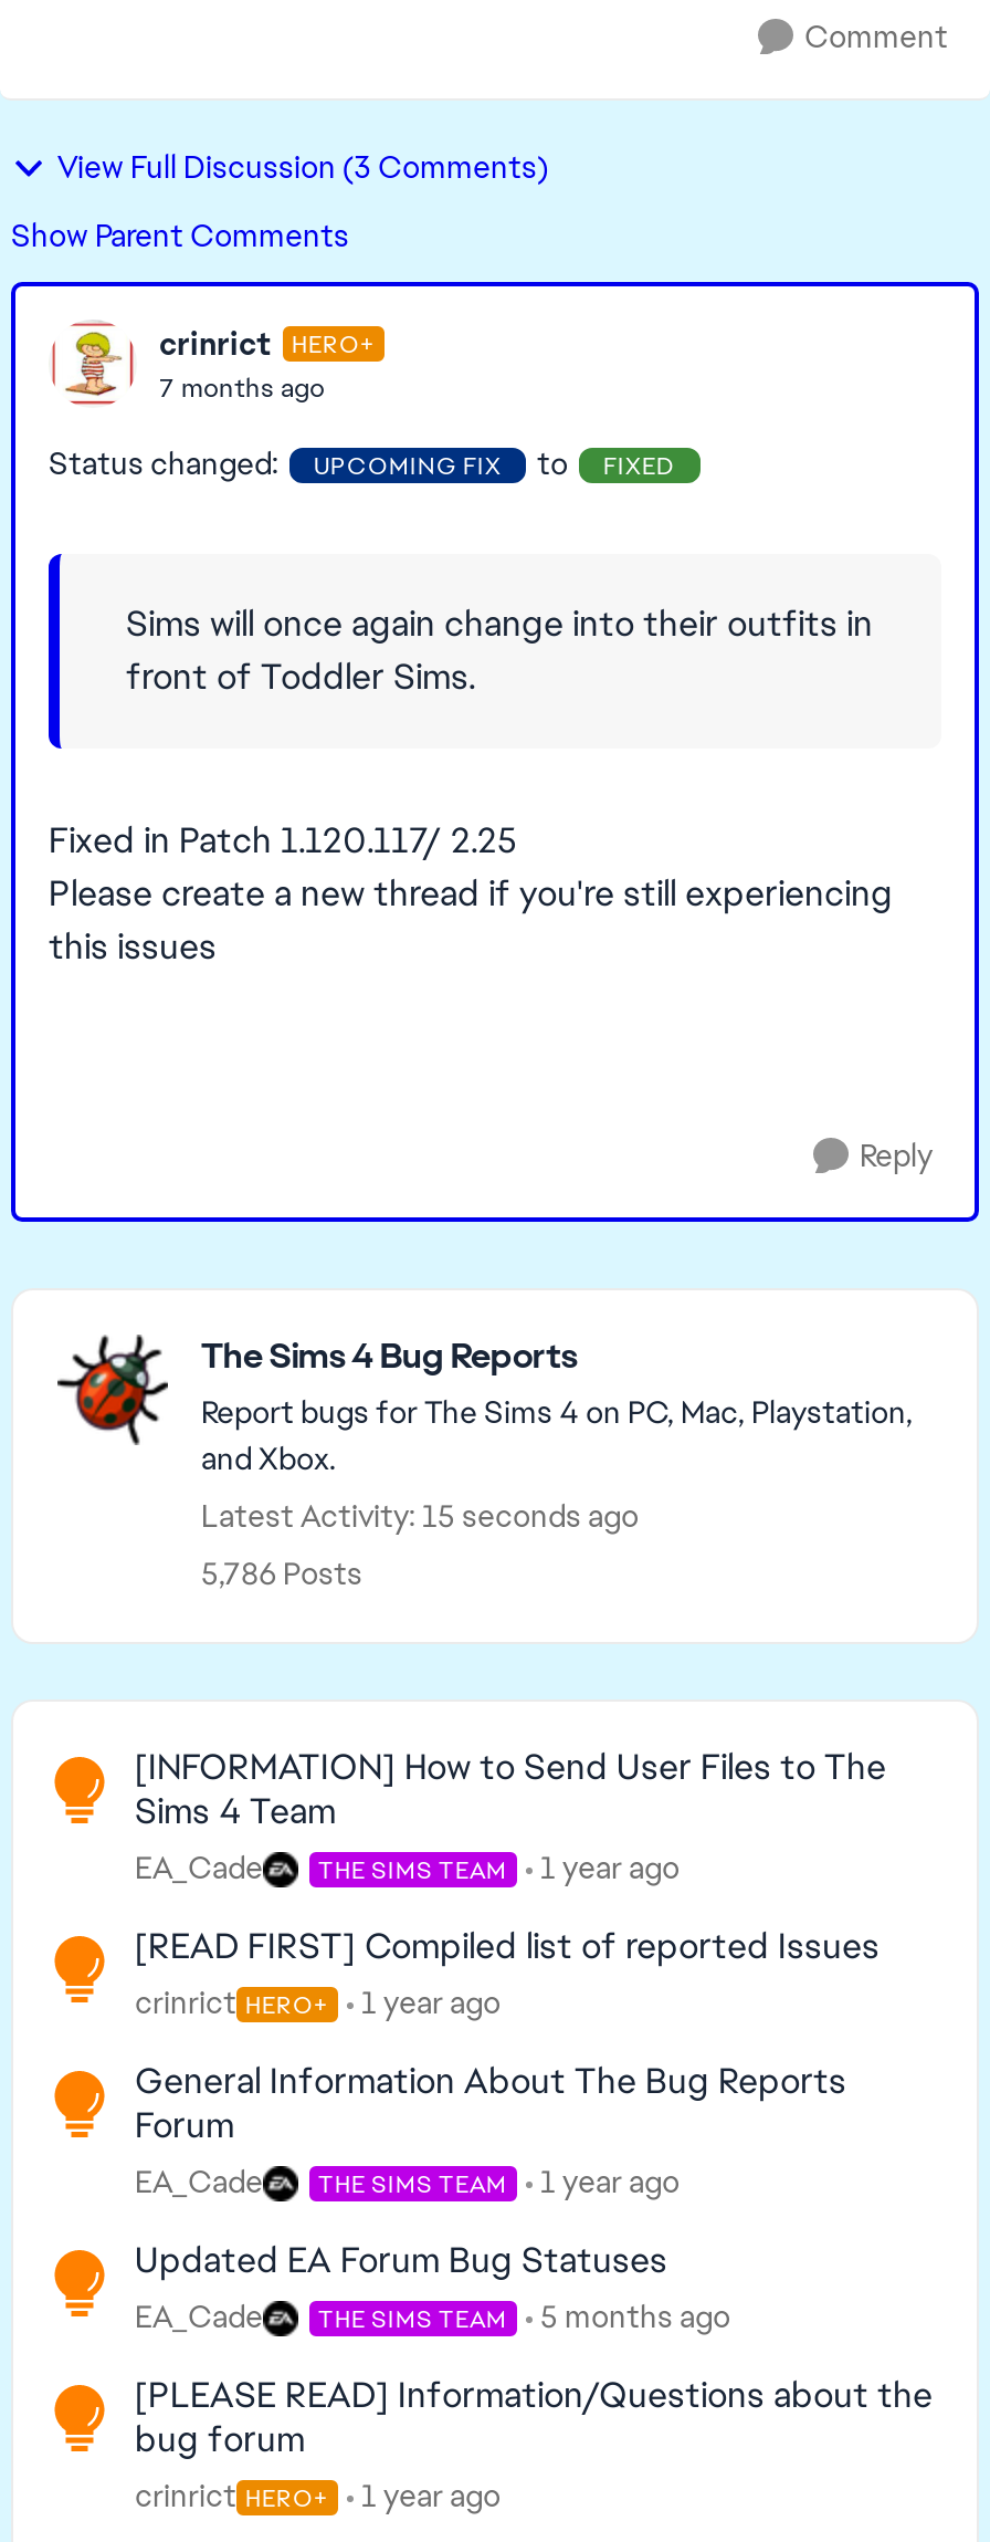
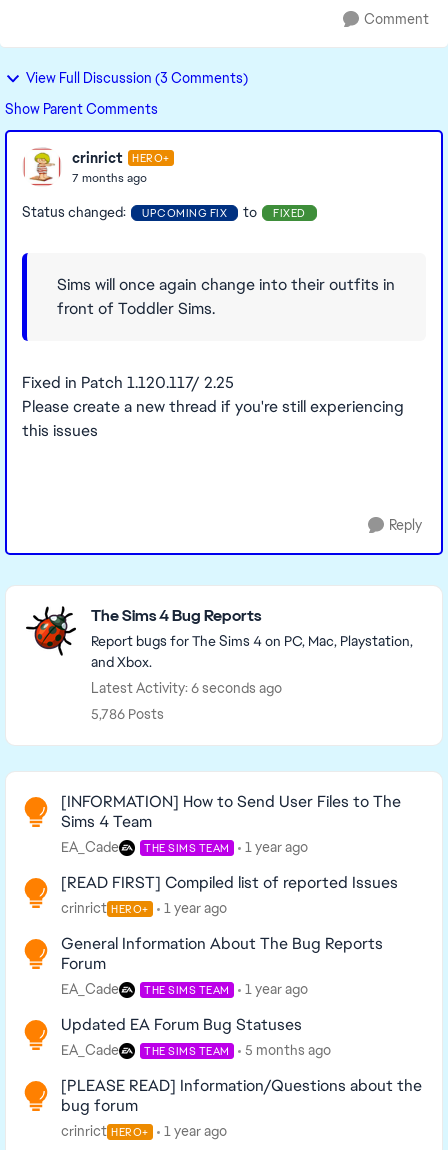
- Latest Activity: 15 seconds ago
+ Latest Activity: 6 seconds ago
